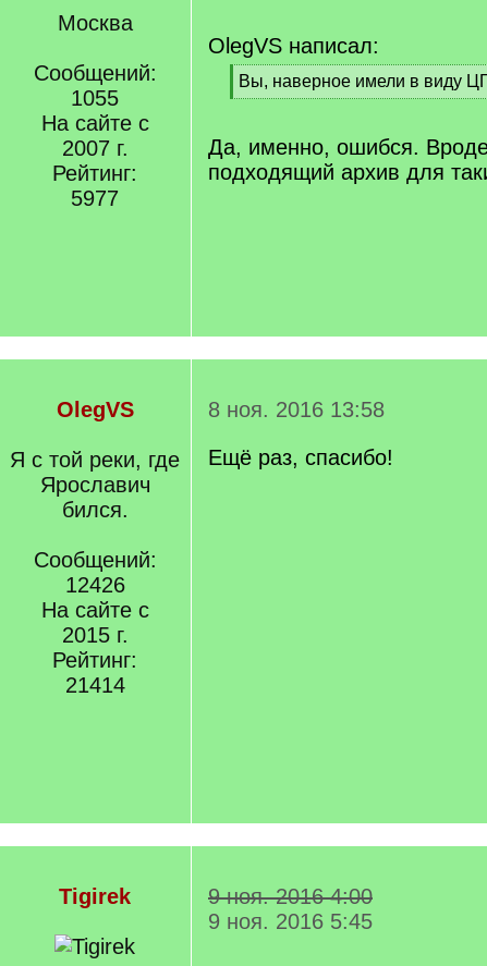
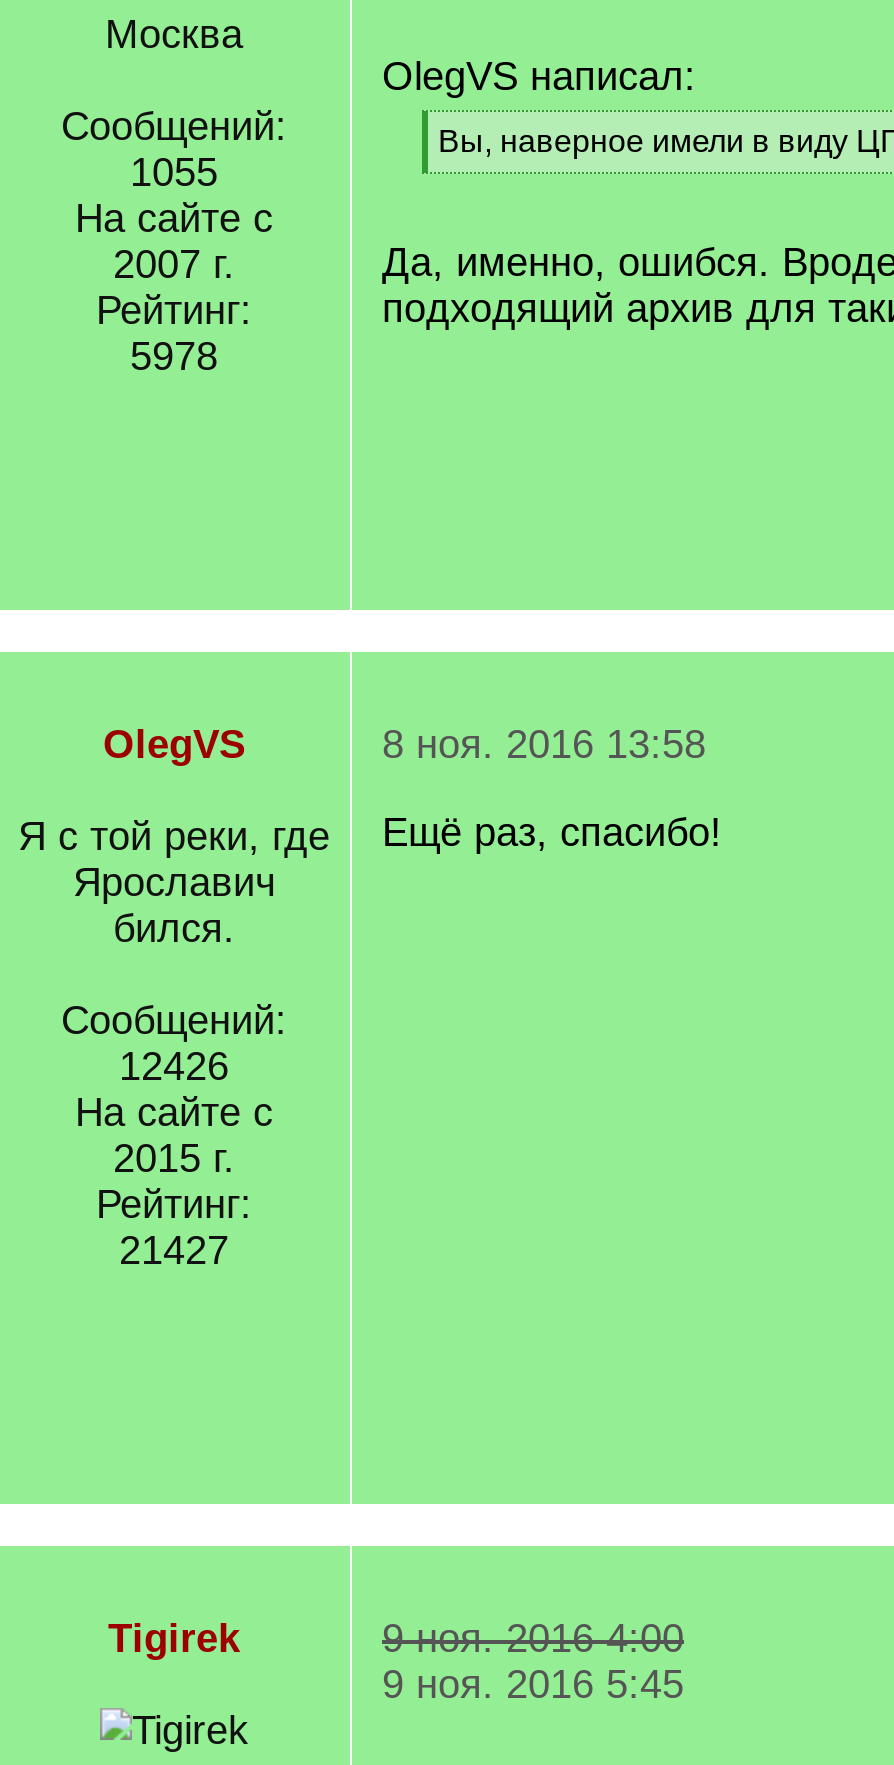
- 5977
+ 5978

- 21414
+ 21427
